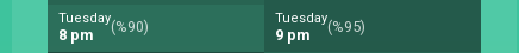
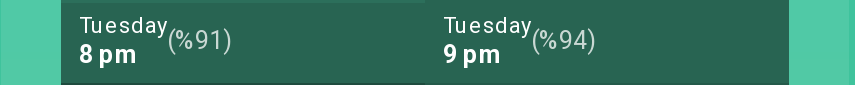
- Tuesday 8 pm (%90)
+ Tuesday 8 pm (%91)

- Tuesday 9 pm (%95)
+ Tuesday 9 pm (%94)
